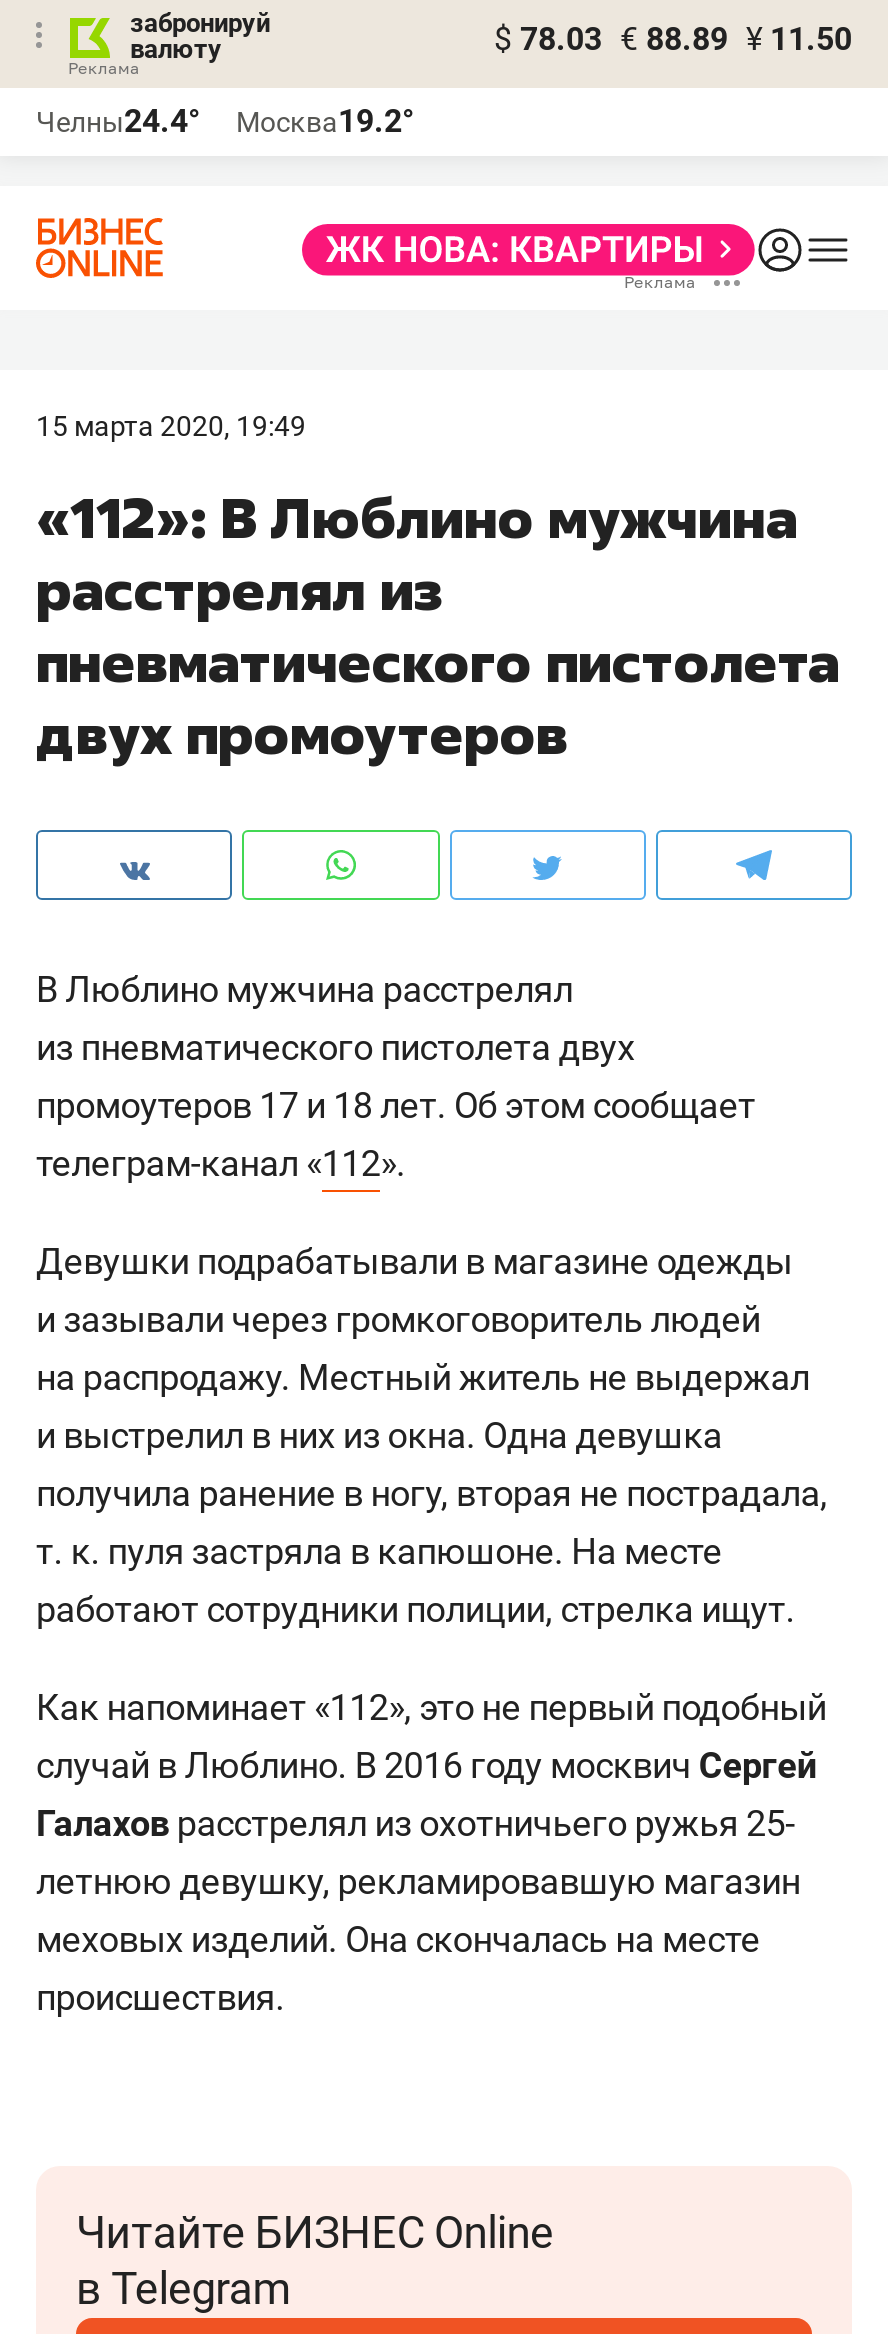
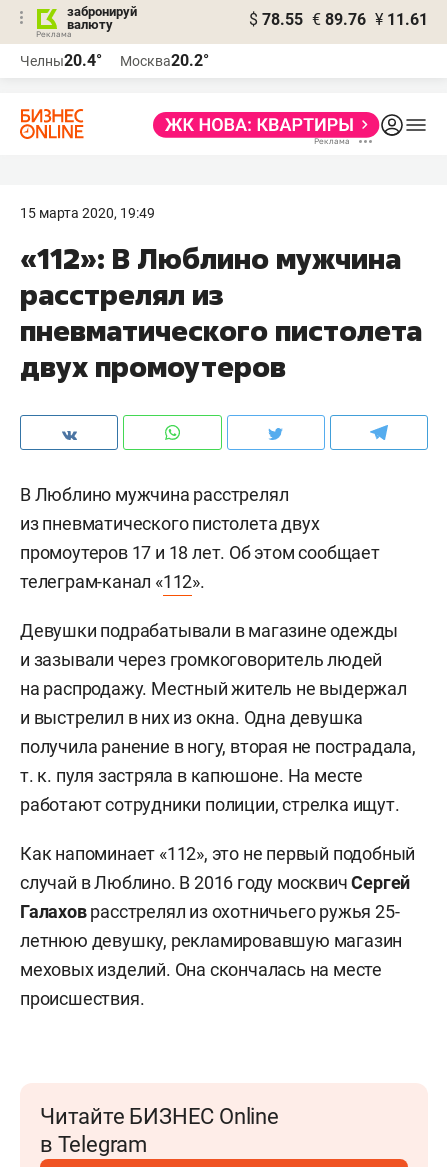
- $ 78.03 € 88.89 ¥ 11.50
+ $ 78.55 € 89.76 ¥ 11.61

- Челны24.4°
+ Челны20.4°

- Москва19.2°
+ Москва20.2°
